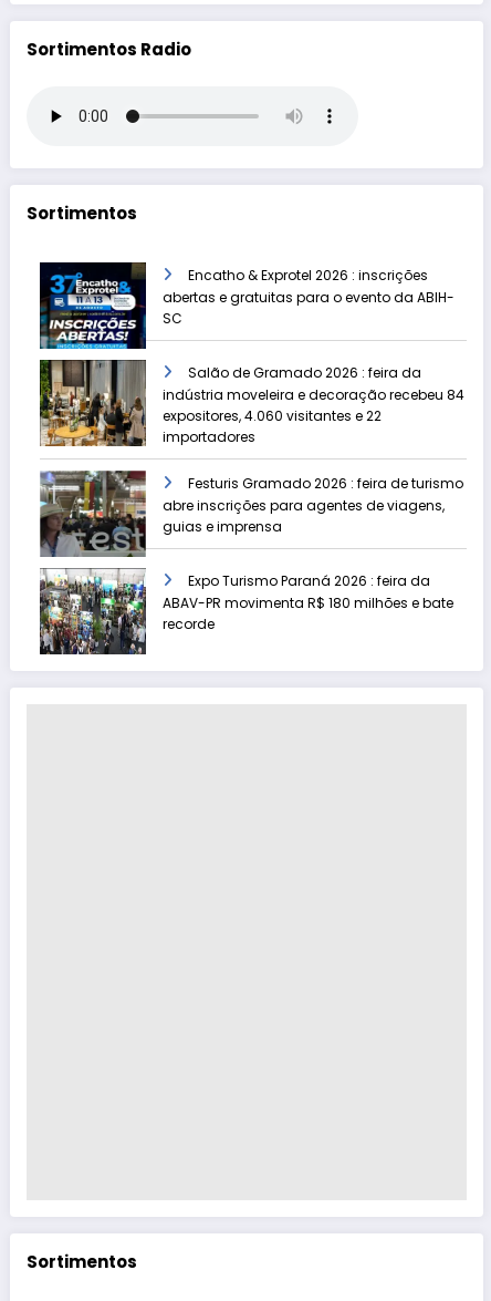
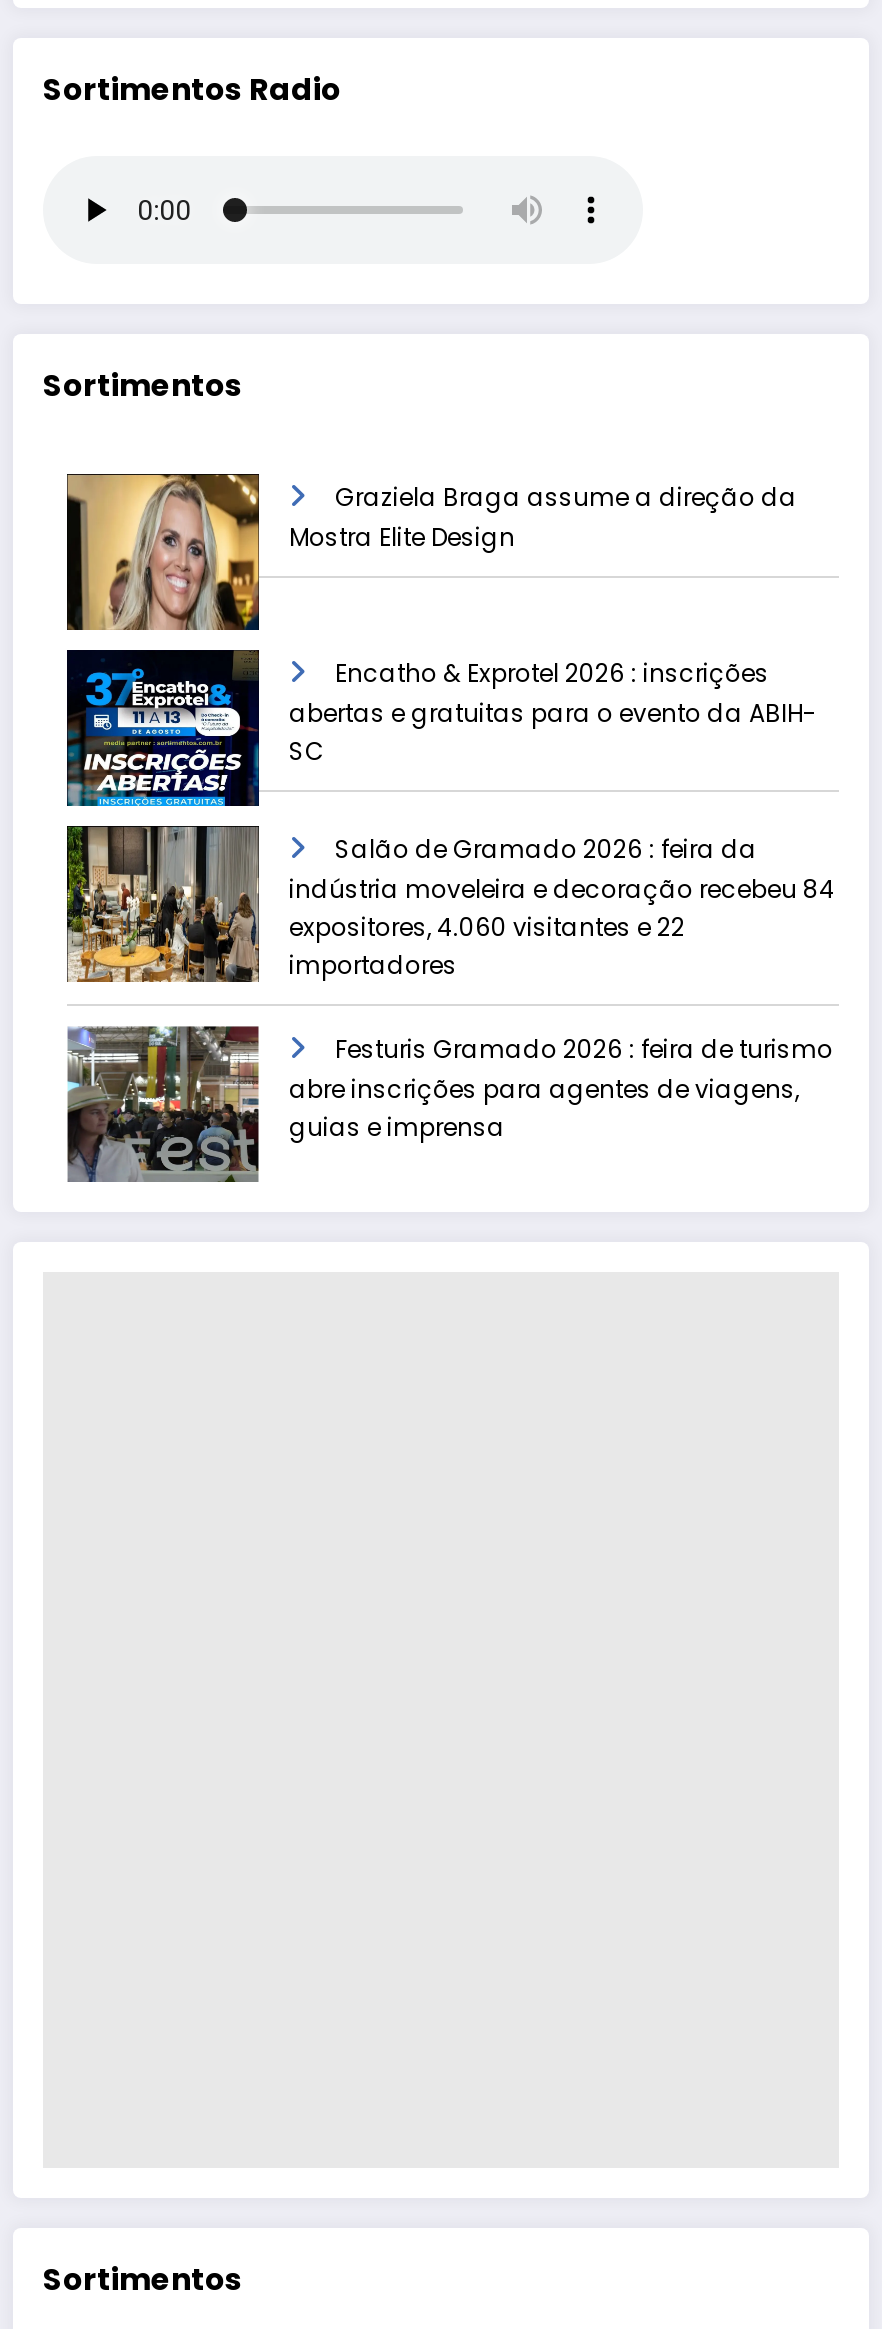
+ [image]
+ Graziela Braga assume a direção da
+ Mostra Elite Design

moved down: [image] | Encatho & Exprotel 2026 : inscrições | abertas e gratuitas para o evento da ABIH- | ... | abre inscrições para agentes de viagens, | guias e imprensa

- [image]
- Expo Turismo Paraná 2026 : feira da
- ABAV-PR movimenta R$ 180 milhões e bate
- recorde
